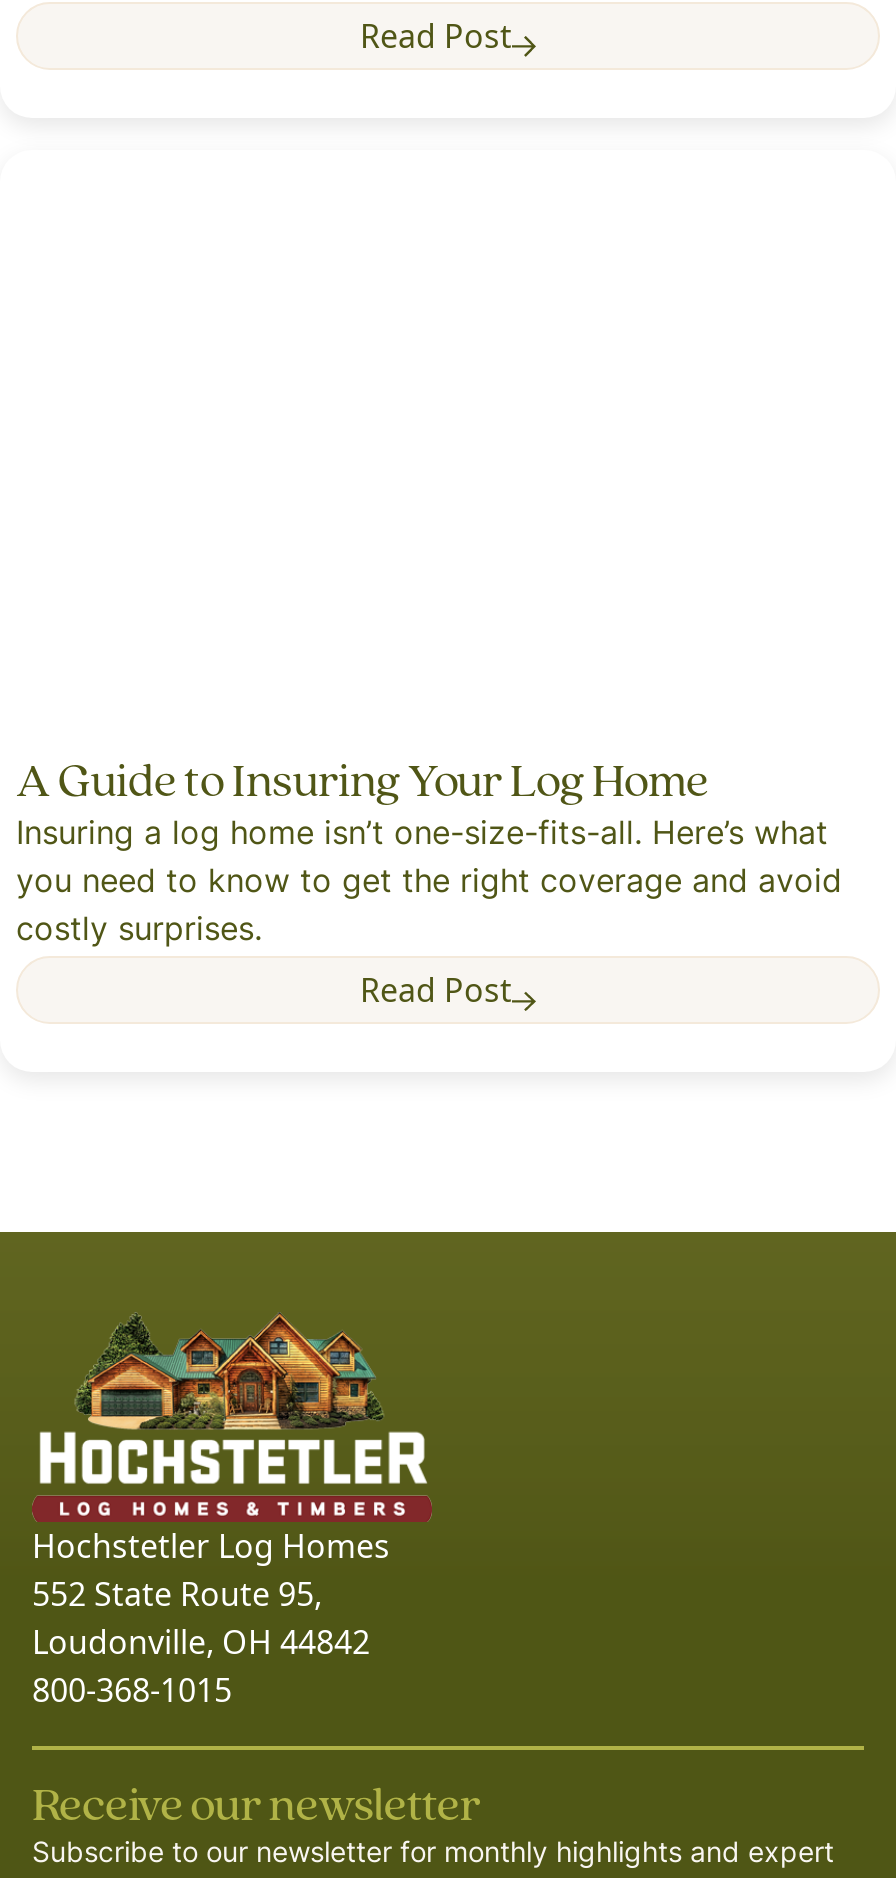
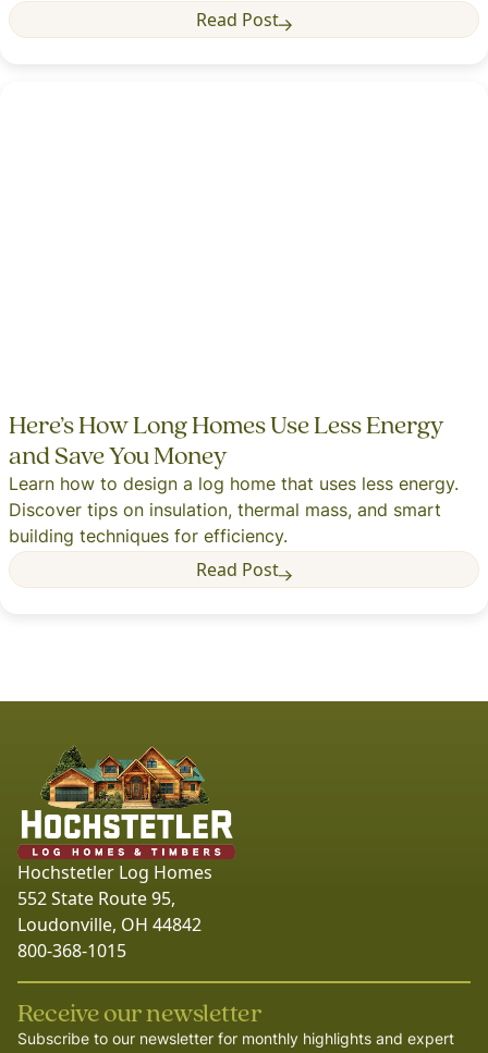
- A Guide to Insuring Your Log Home
- Insuring a log home isn’t one-size-fits-all. Here’s what
+ Here’s How Long Homes Use Less Energy
+ and Save You Money
+ Learn how to design a log home that uses less energy.

- you need to know to get the right coverage and avoid
+ Discover tips on insulation, thermal mass, and smart

- costly surprises.
+ building techniques for efficiency.
